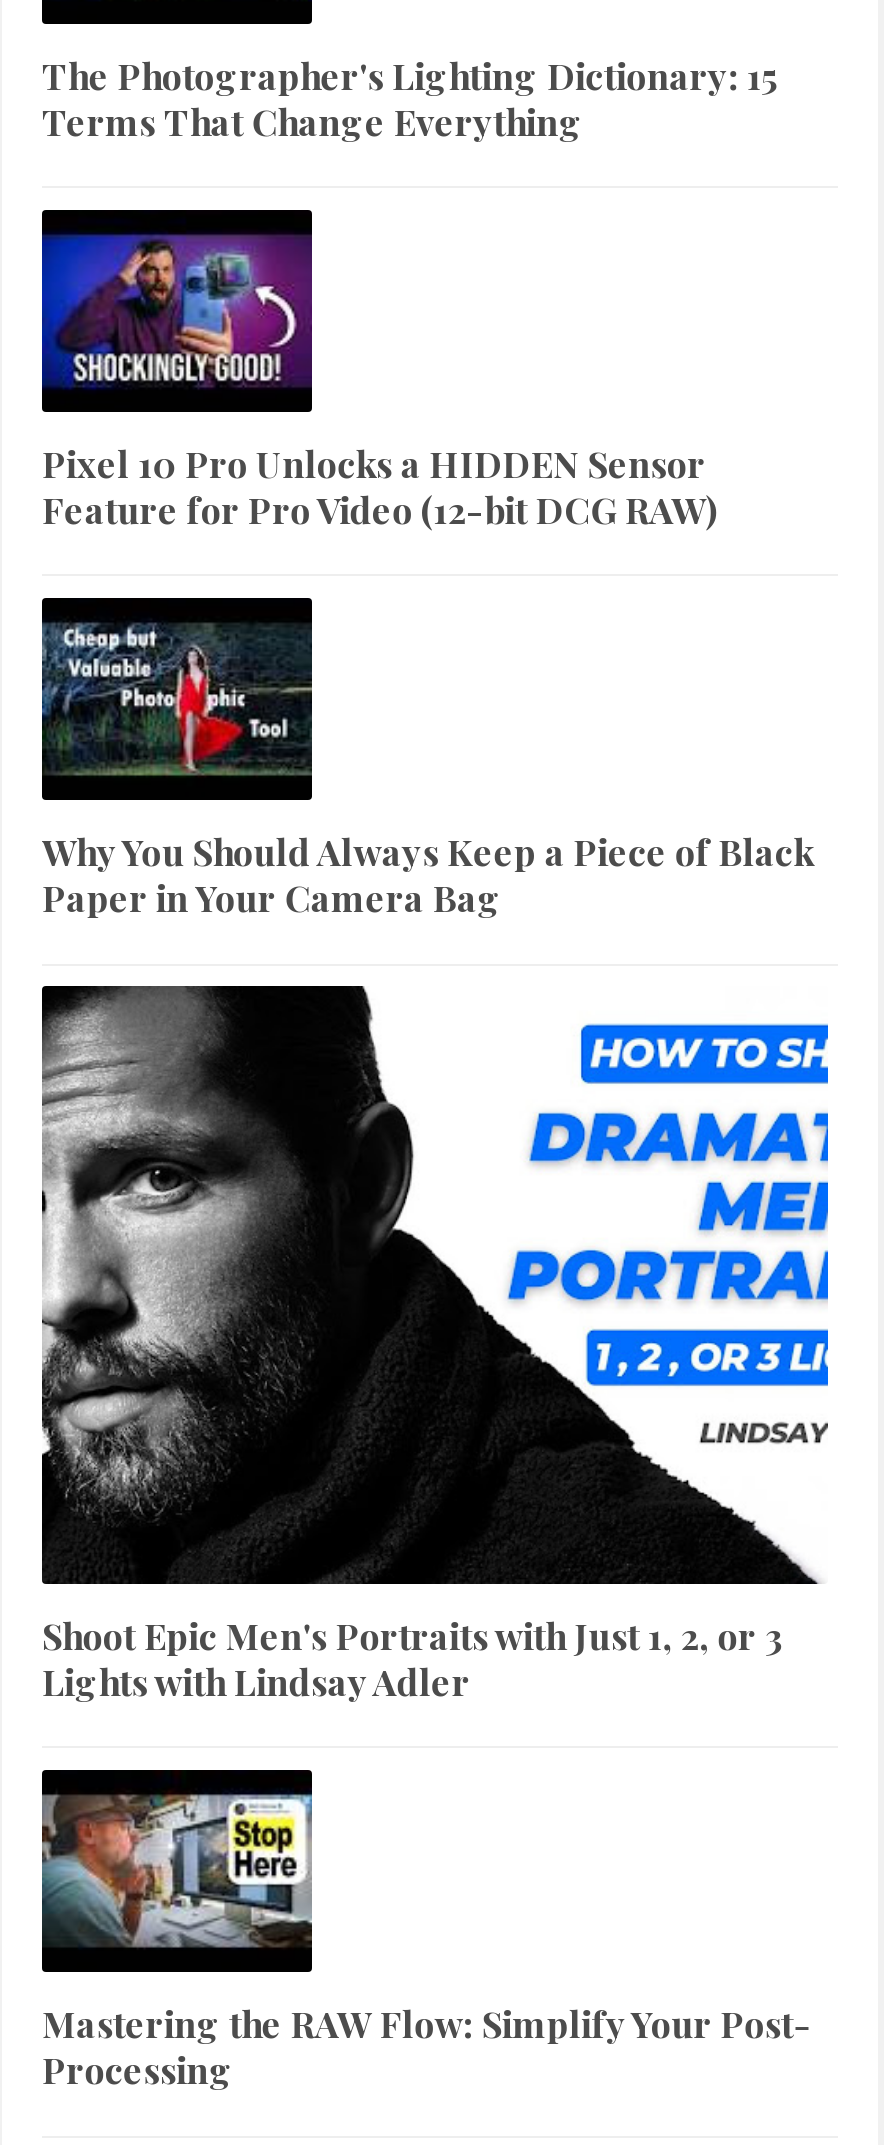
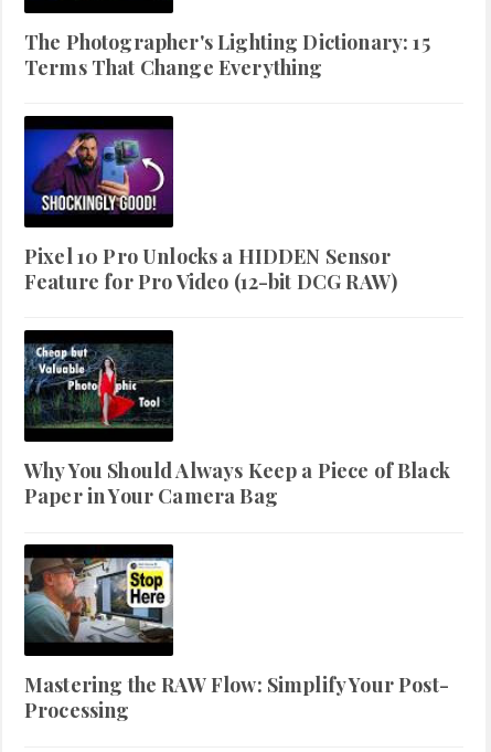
- [image]
- Shoot Epic Men's Portraits with Just 1, 2, or 3
- Lights with Lindsay Adler
